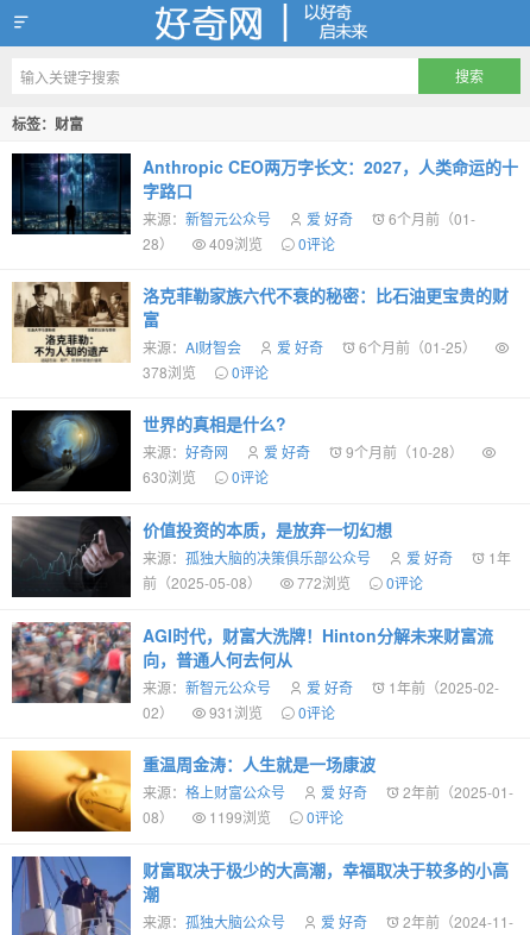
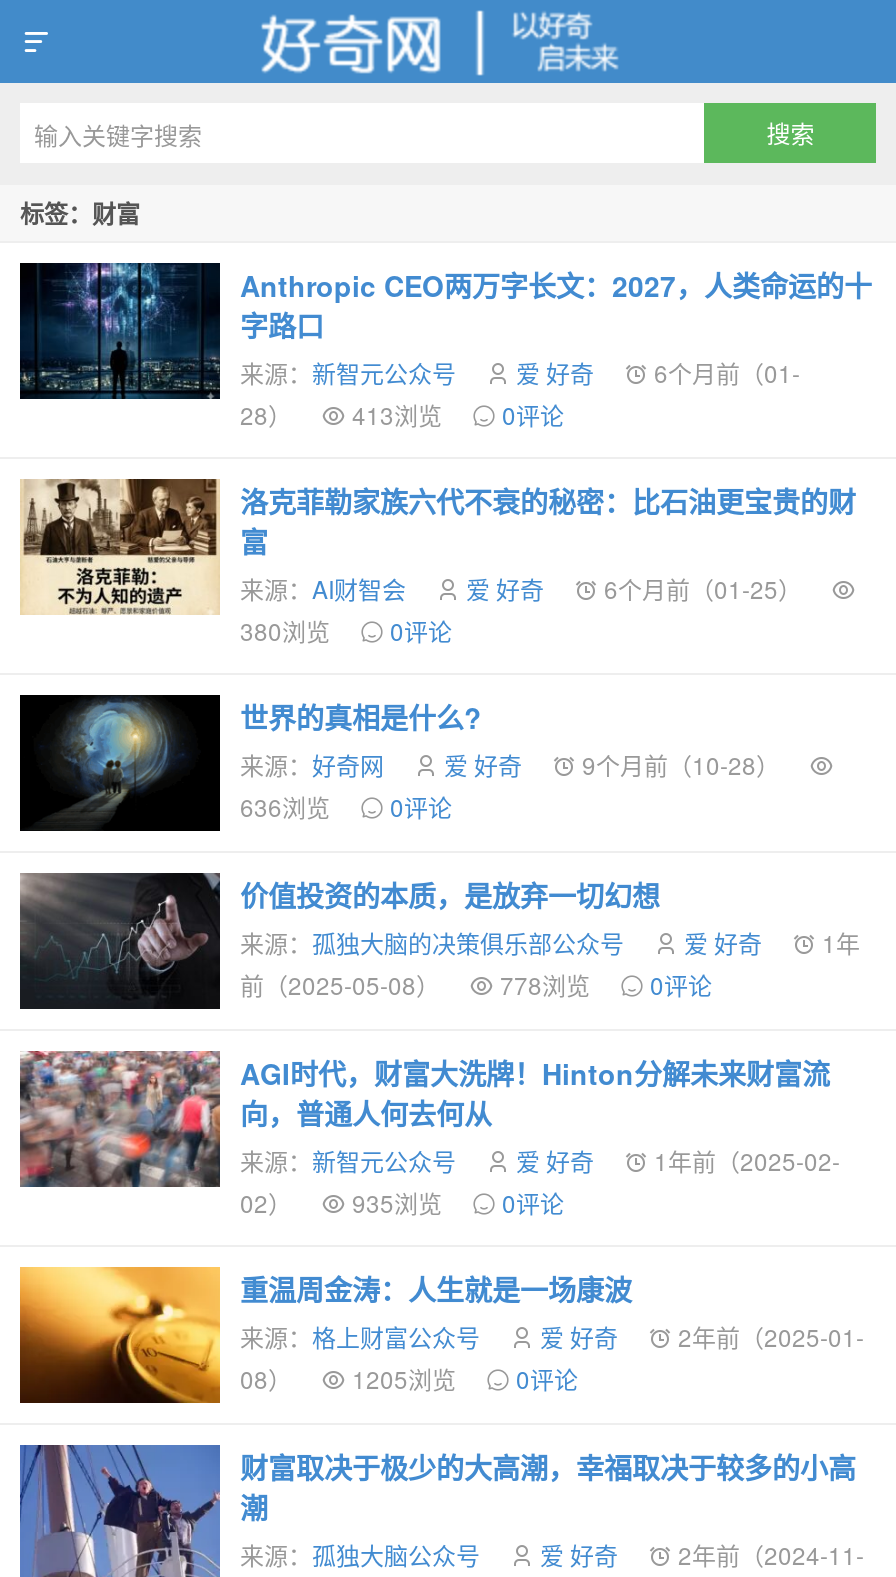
- 28） 409浏览 0评论
+ 28） 413浏览 0评论

- 378浏览 0评论
+ 380浏览 0评论

- 630浏览 0评论
+ 636浏览 0评论

- 前（2025-05-08） 772浏览 0评论
+ 前（2025-05-08） 778浏览 0评论

- 02） 931浏览 0评论
+ 02） 935浏览 0评论

- 08） 1199浏览 0评论
+ 08） 1205浏览 0评论
